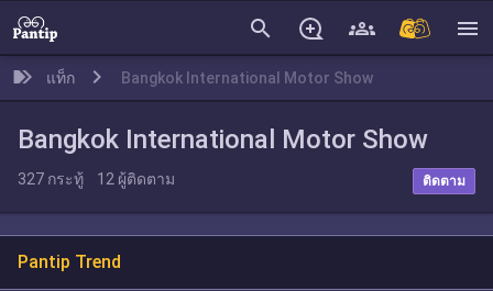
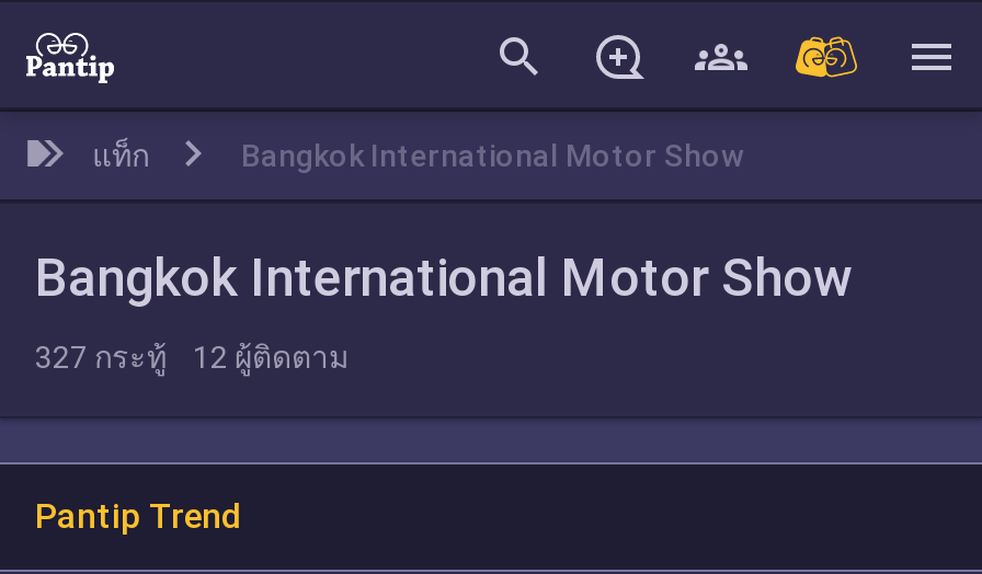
- ติดตาม
